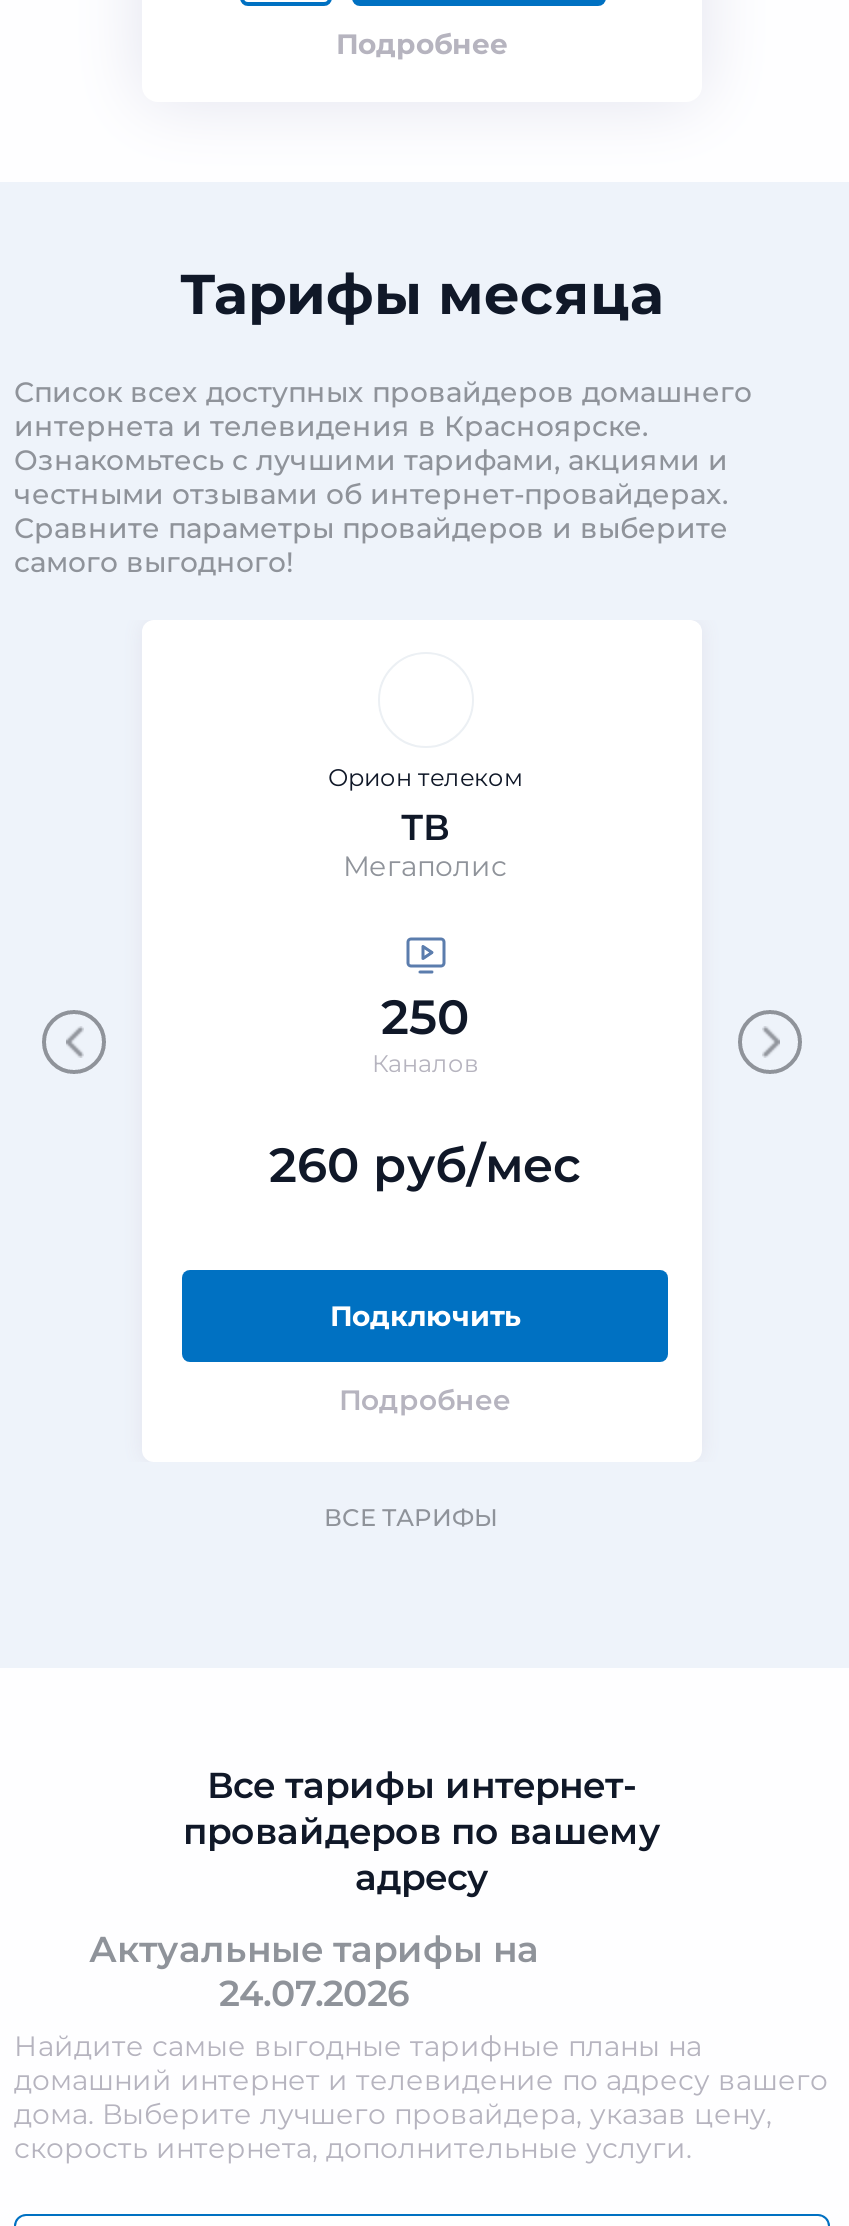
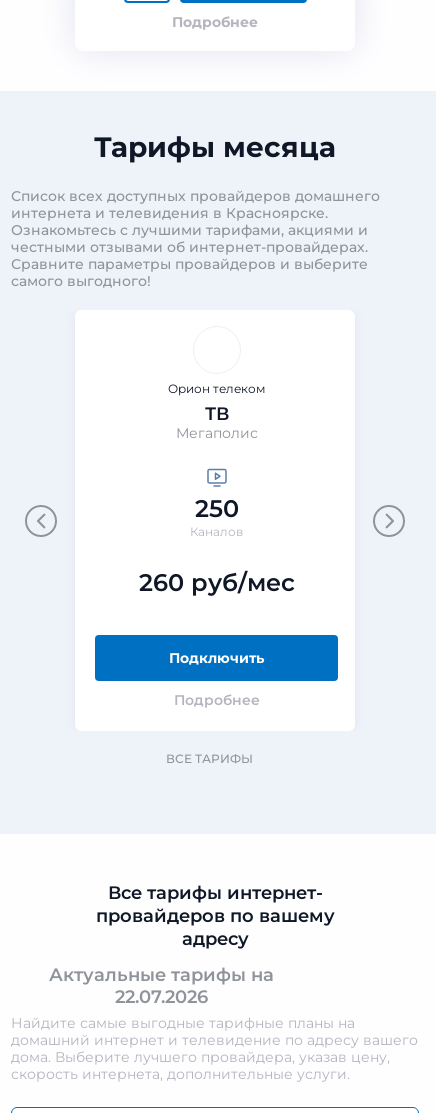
- 24.07.2026
+ 22.07.2026
